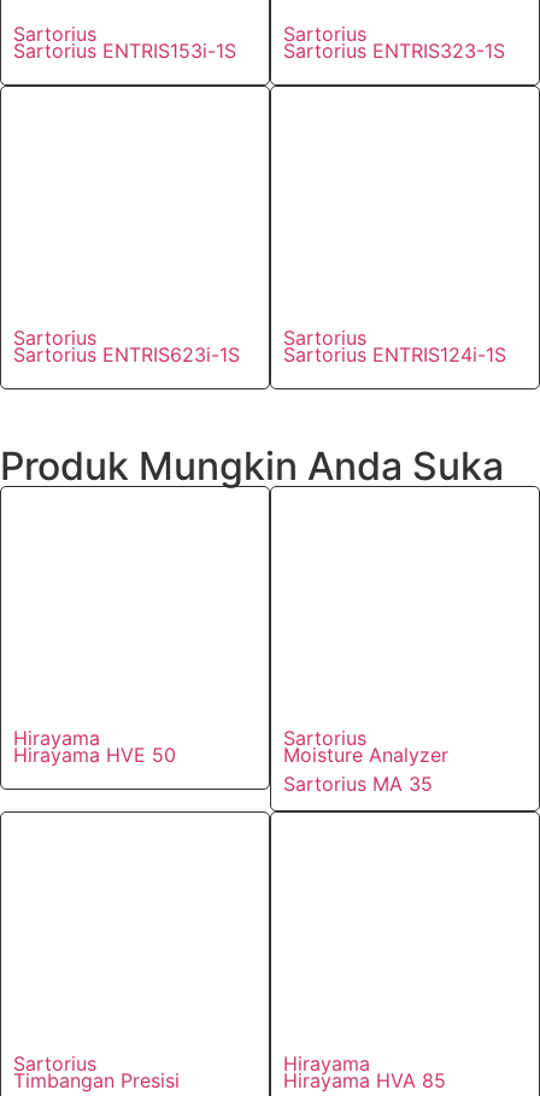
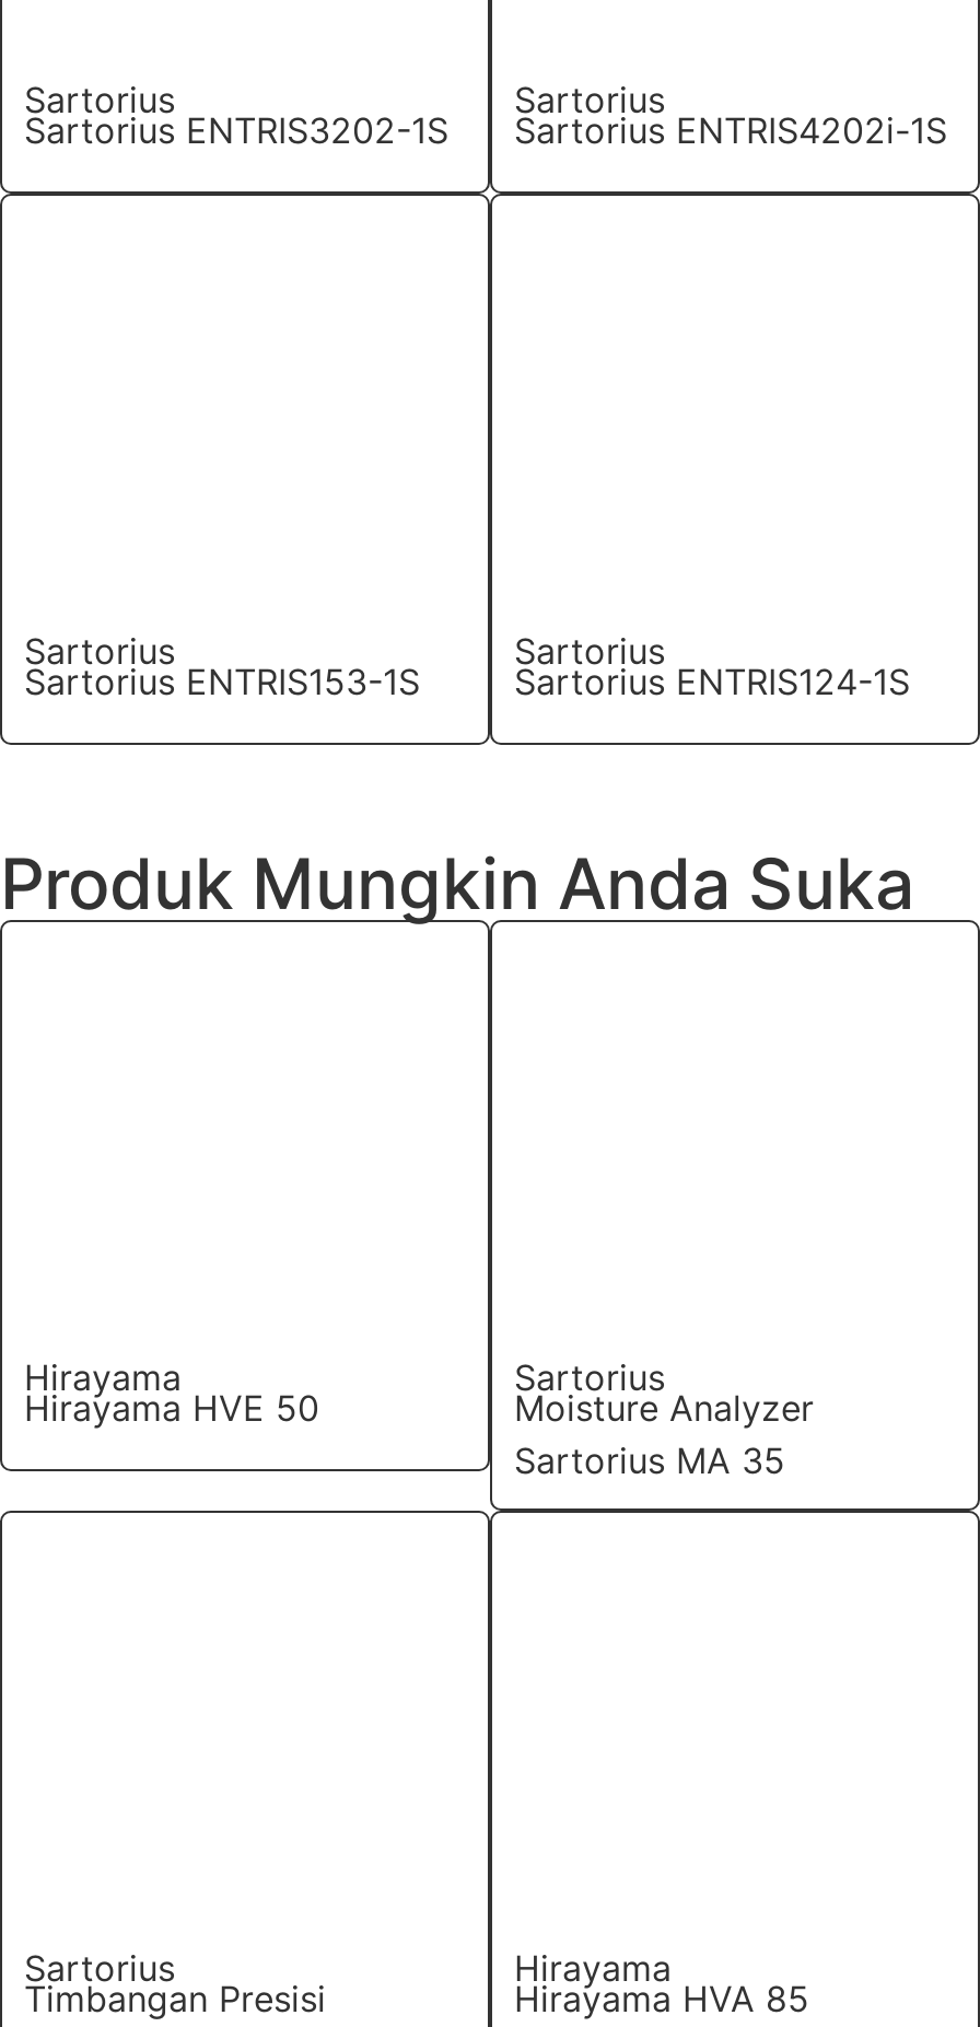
- Sartorius ENTRIS153i-1S
+ Sartorius ENTRIS3202-1S

- Sartorius ENTRIS323-1S
+ Sartorius ENTRIS4202i-1S

- Sartorius ENTRIS623i-1S
+ Sartorius ENTRIS153-1S

- Sartorius ENTRIS124i-1S
+ Sartorius ENTRIS124-1S
